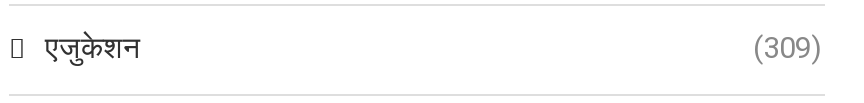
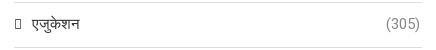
- (309)
+ (305)
